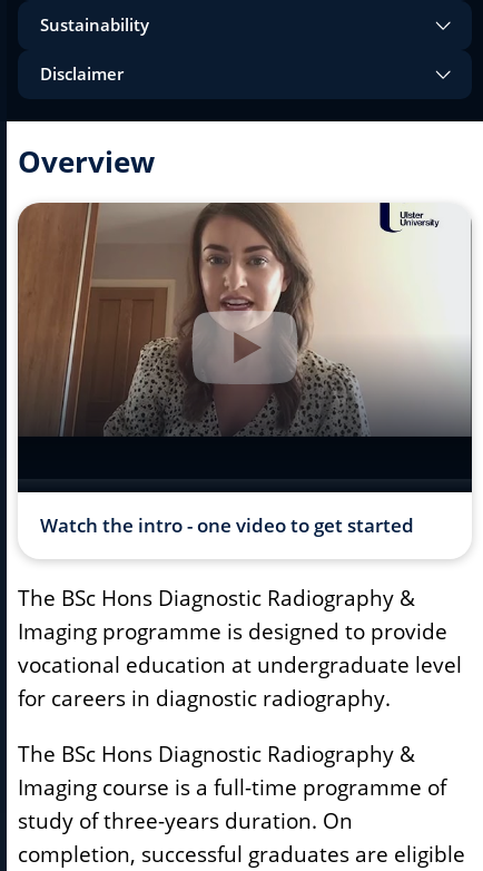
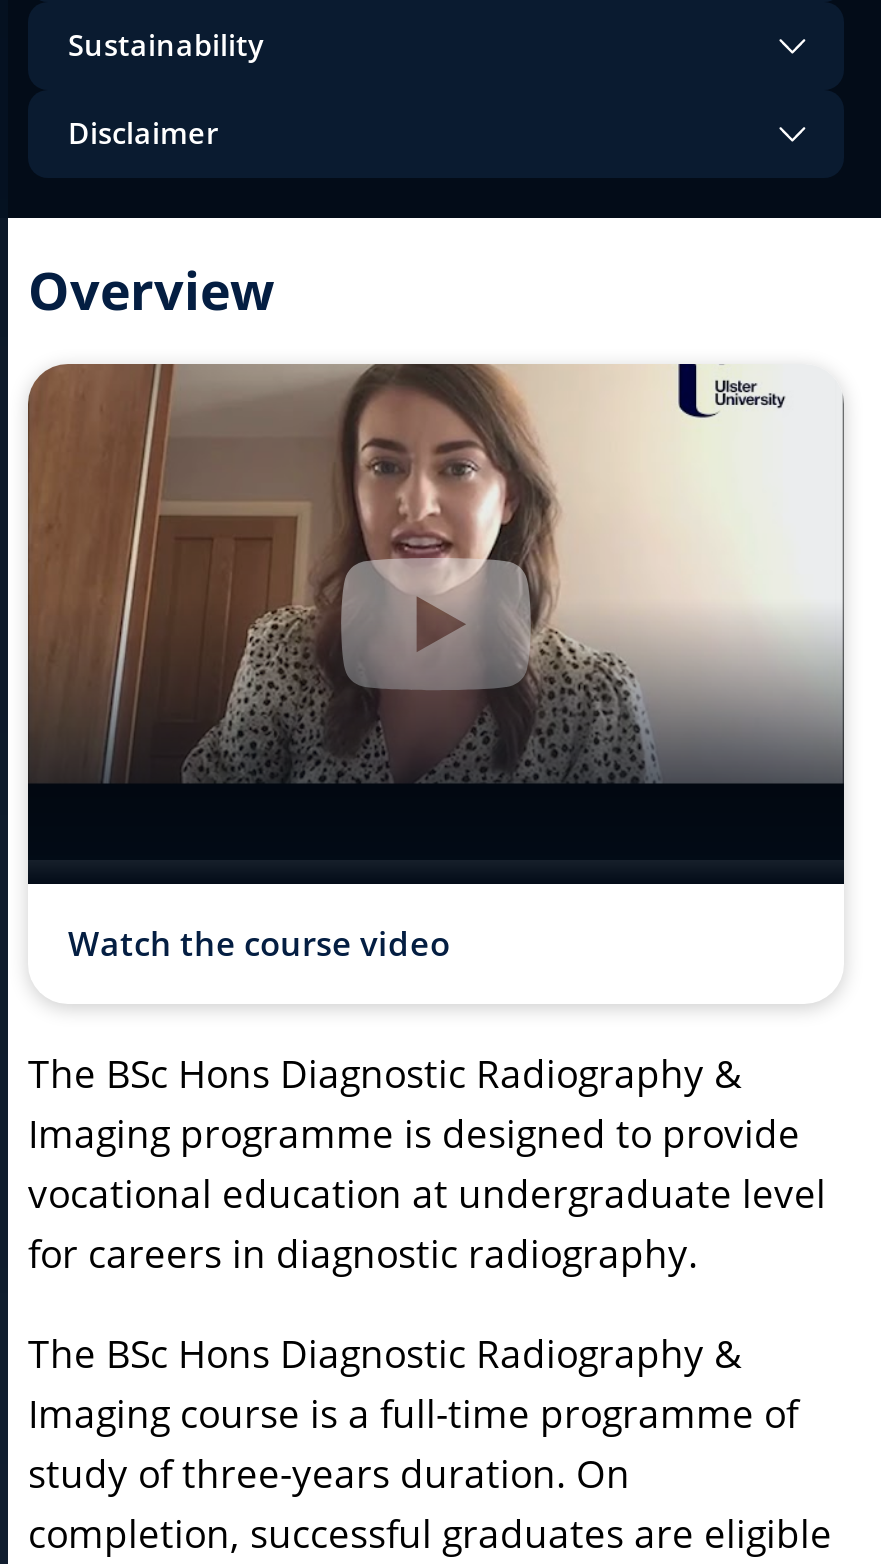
- Watch the intro - one video to get started
+ Watch the course video
